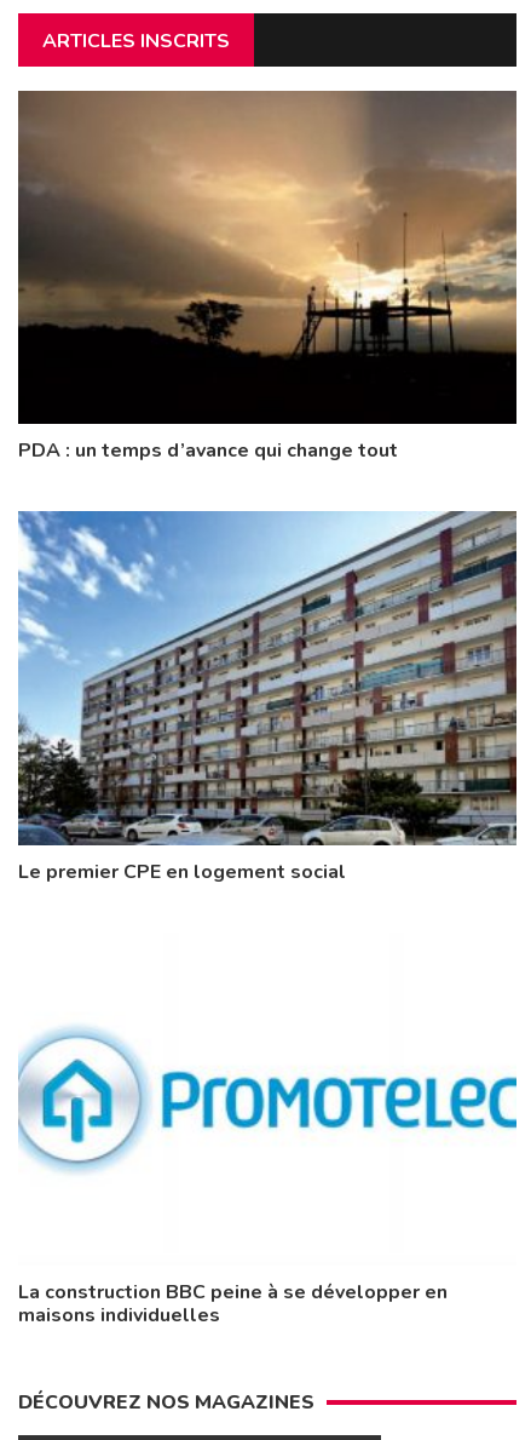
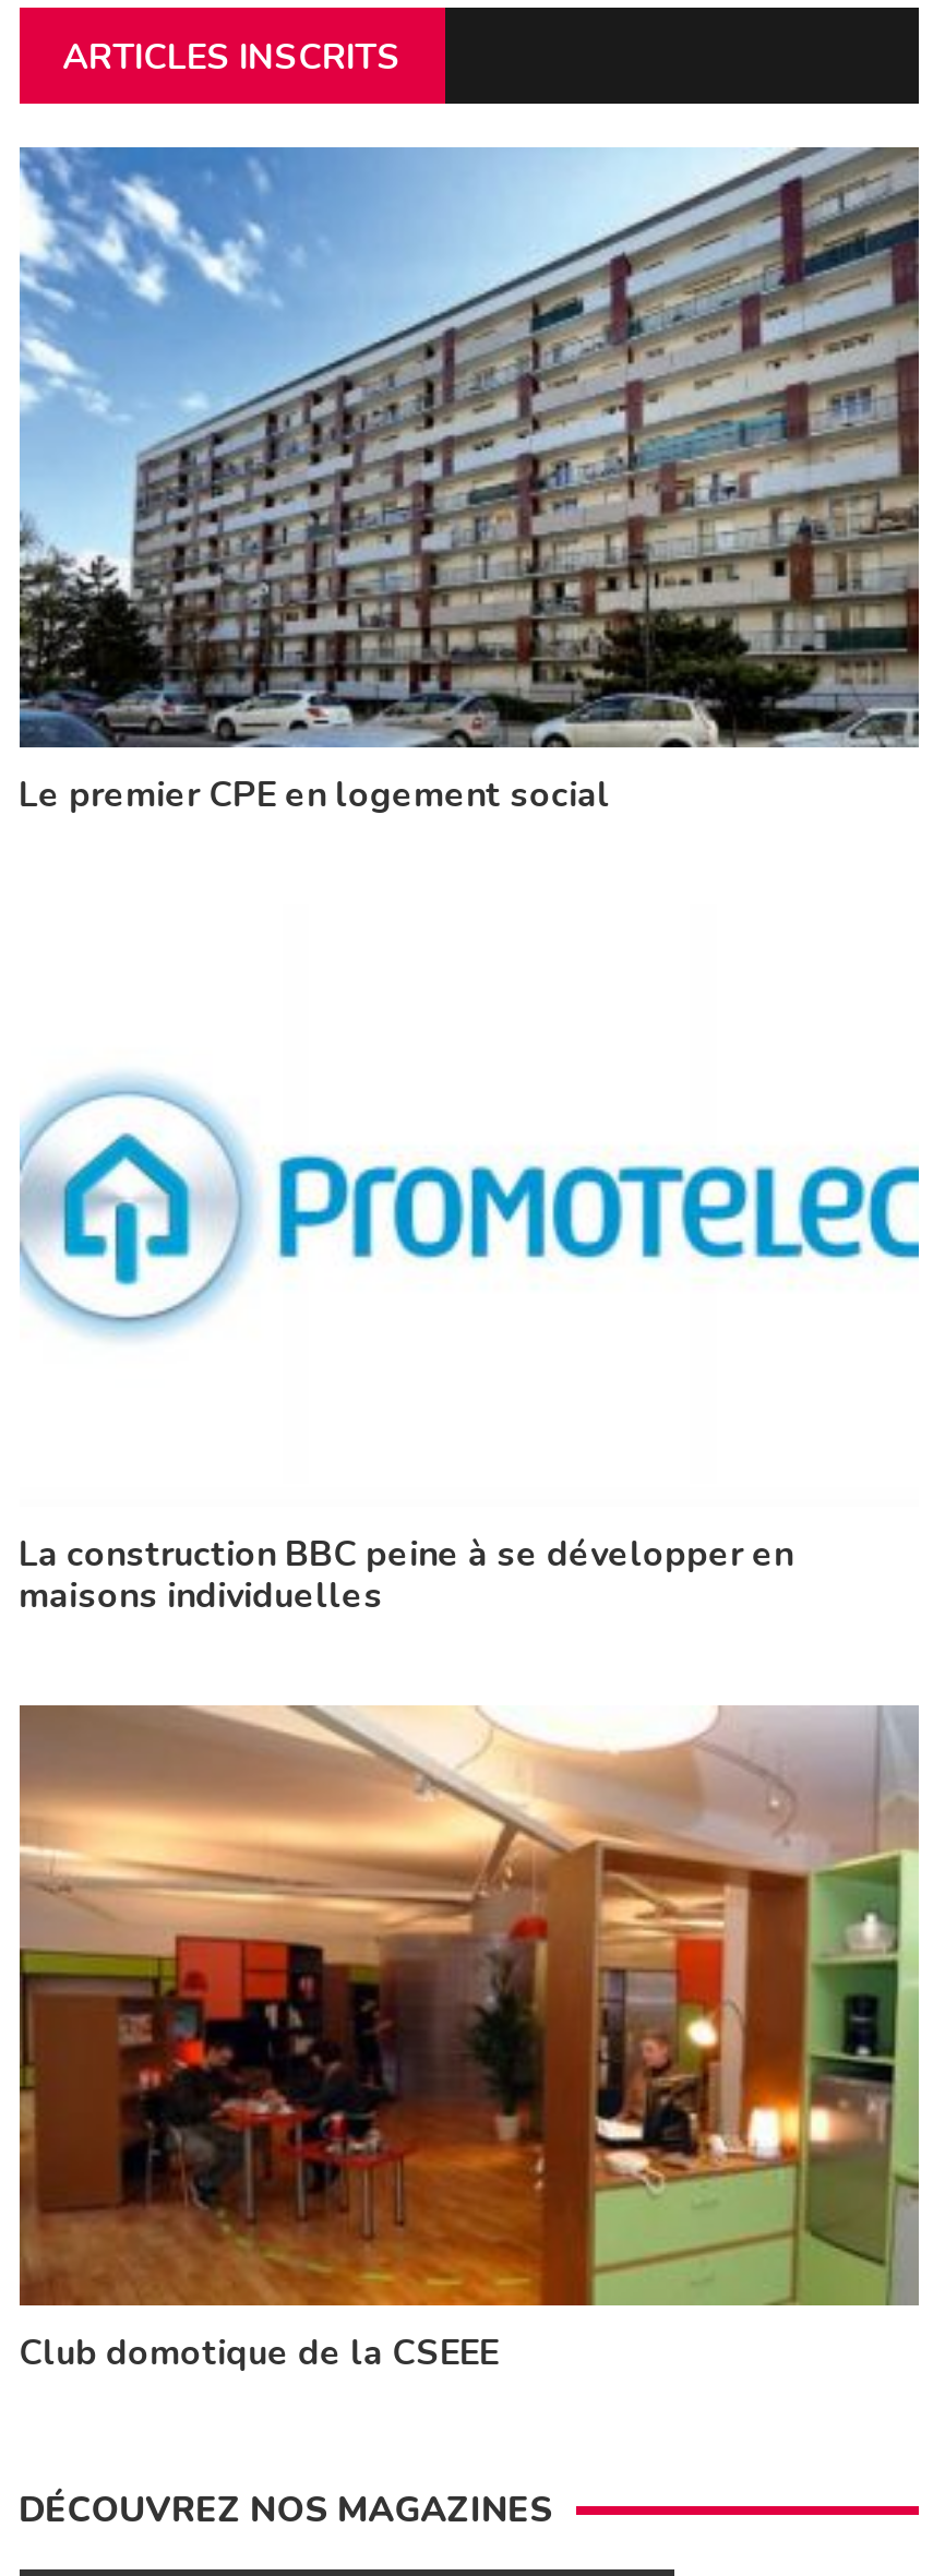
- [image]
- PDA : un temps d’avance qui change tout

moved up: [image] | Le premier CPE en logement social | La construction BBC peine à se développer en | maisons individuelles

+ [image]
+ Club domotique de la CSEEE
